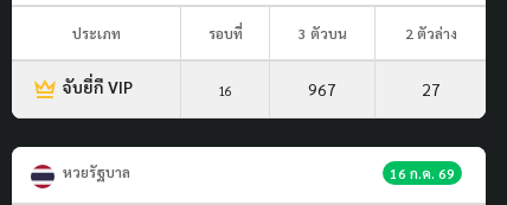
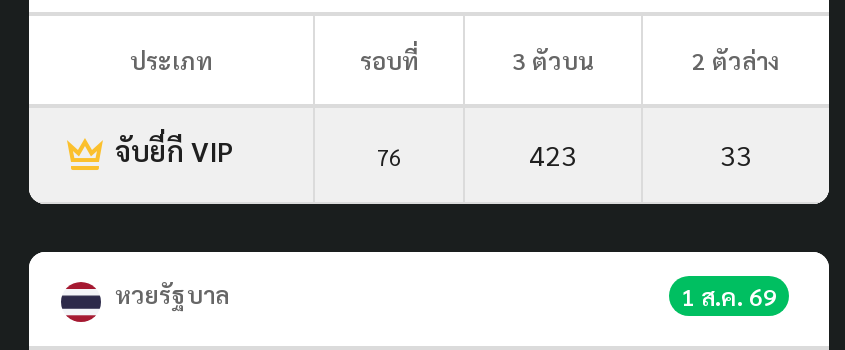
- 16
+ 76

- 967
+ 423

- 27
+ 33

- 16 ก.ค. 69
+ 1 ส.ค. 69
